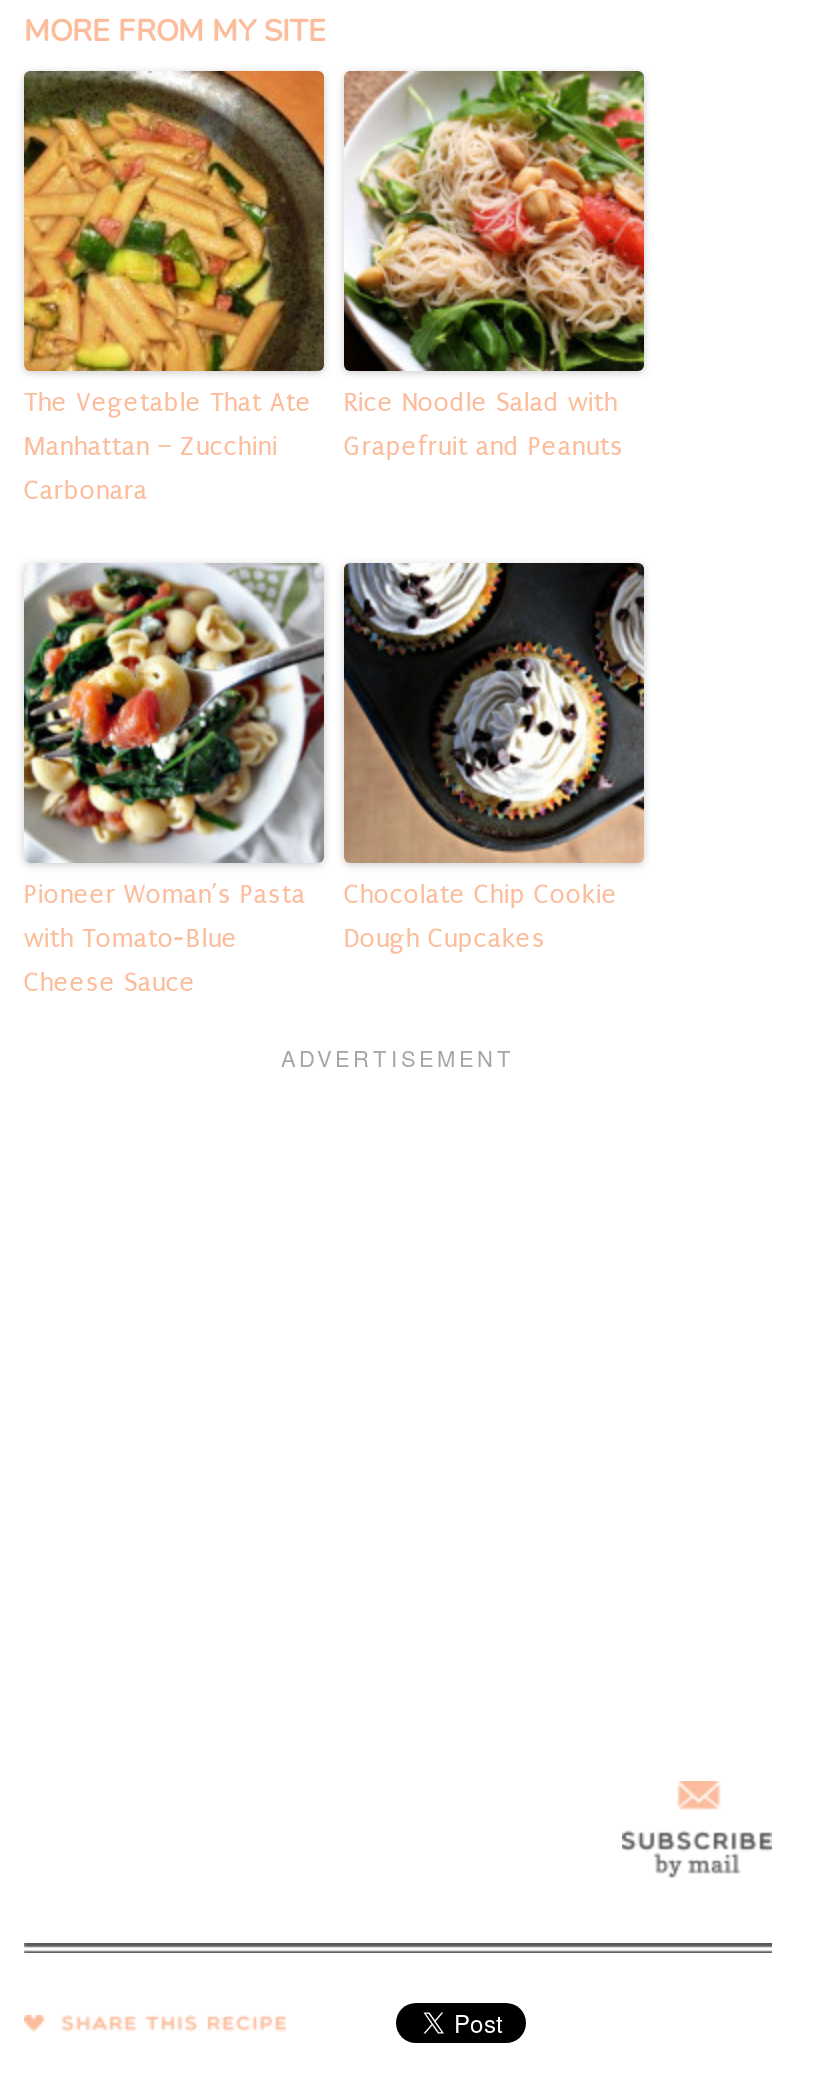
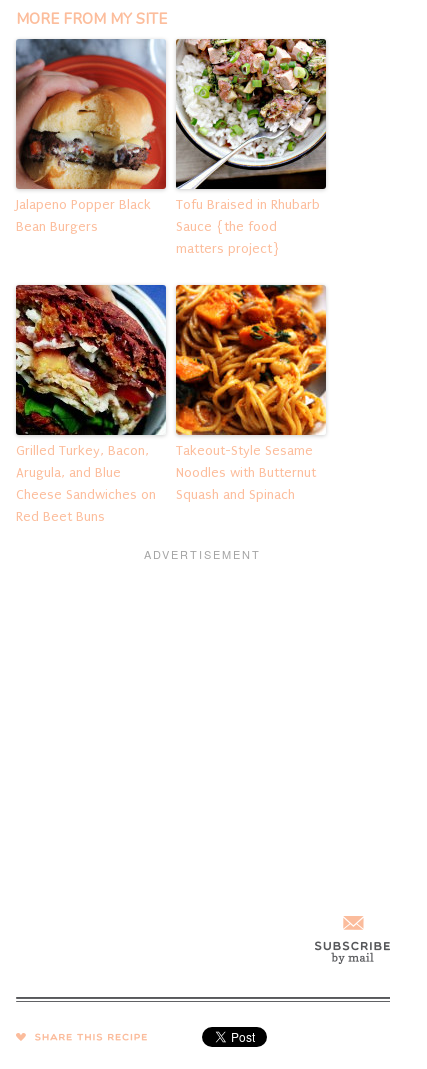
- [image]
- The Vegetable That Ate
- Manhattan – Zucchini
- Carbonara
+ [image]
+ Jalapeno Popper Black
+ Bean Burgers

- [image]
- Rice Noodle Salad with
- Grapefruit and Peanuts
+ [image]
+ Tofu Braised in Rhubarb
+ Sauce {the food
+ matters project}

- [image]
- Pioneer Woman’s Pasta
- with Tomato-Blue
- Cheese Sauce
+ [image]
+ Grilled Turkey, Bacon,
+ Arugula, and Blue
+ Cheese Sandwiches on
+ Red Beet Buns

- [image]
- Chocolate Chip Cookie
- Dough Cupcakes
+ [image]
+ Takeout-Style Sesame
+ Noodles with Butternut
+ Squash and Spinach
